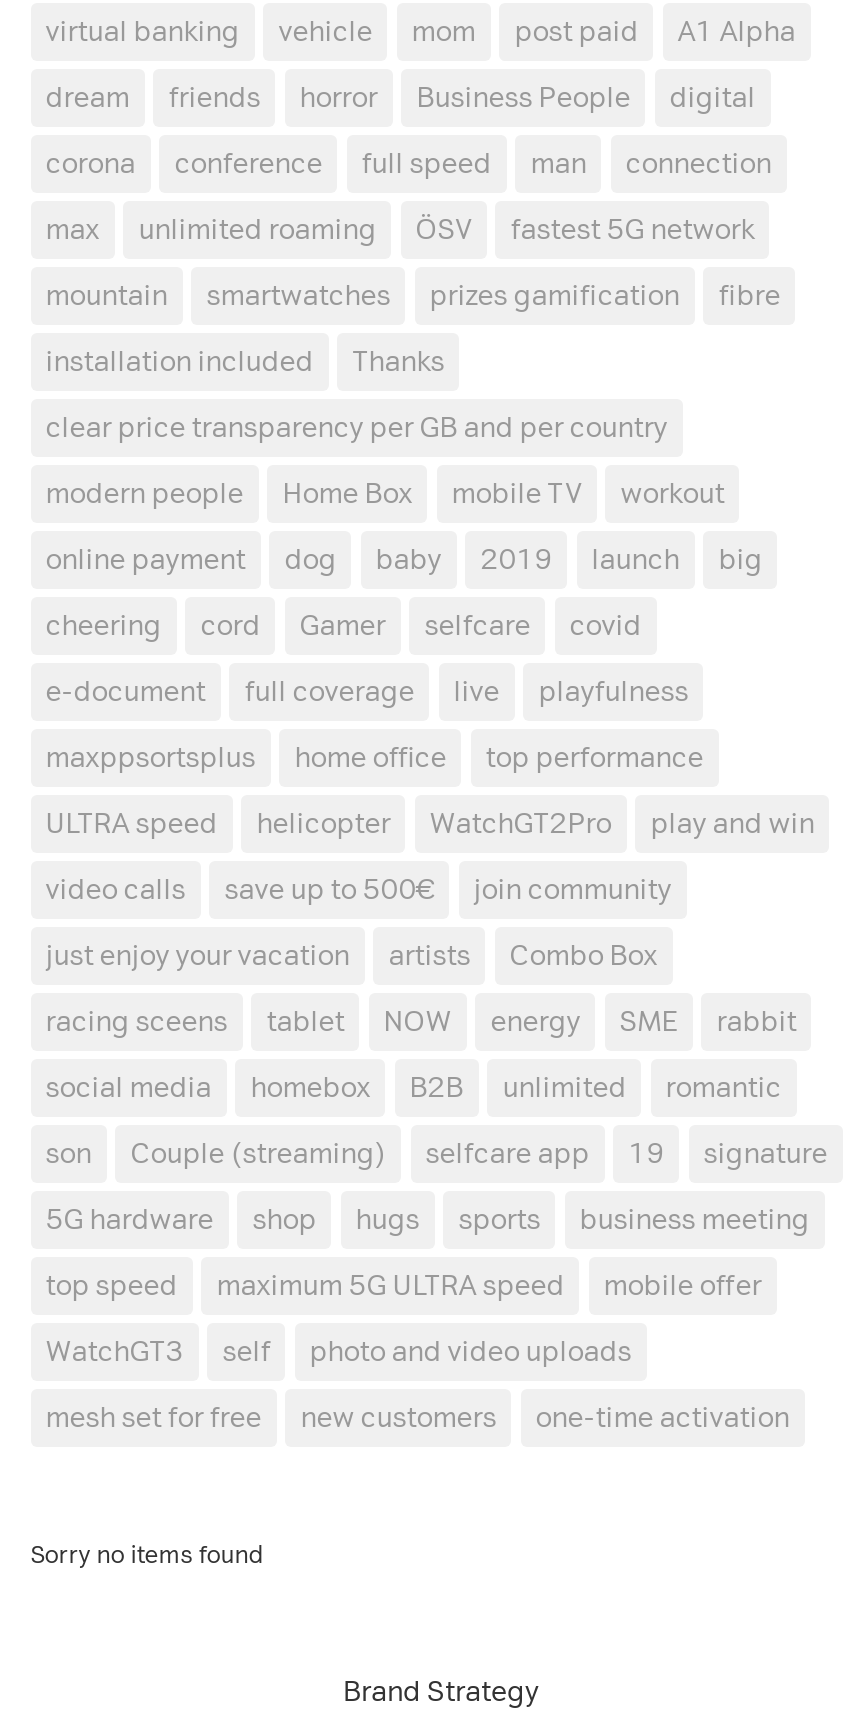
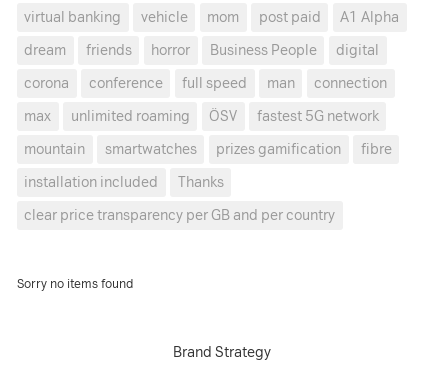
- modern people
- Home Box
- mobile TV
- workout
- online payment
- dog
- baby
- 2019
- launch
- big
- cheering
- cord
- Gamer
- selfcare
- covid
- e-document
- full coverage
- live
- playfulness
- maxppsortsplus
- home office
- top performance
- ULTRA speed
- helicopter
- WatchGT2Pro
- play and win
- video calls
- save up to 500€
- join community
- just enjoy your vacation
- artists
- Combo Box
- racing sceens
- tablet
- NOW
- energy
- SME
- rabbit
- social media
- homebox
- B2B
- unlimited
- romantic
- son
- Couple (streaming)
- selfcare app
- 19
- signature
- 5G hardware
- shop
- hugs
- sports
- business meeting
- top speed
- maximum 5G ULTRA speed
- mobile offer
- WatchGT3
- self
- photo and video uploads
- mesh set for free
- new customers
- one-time activation
